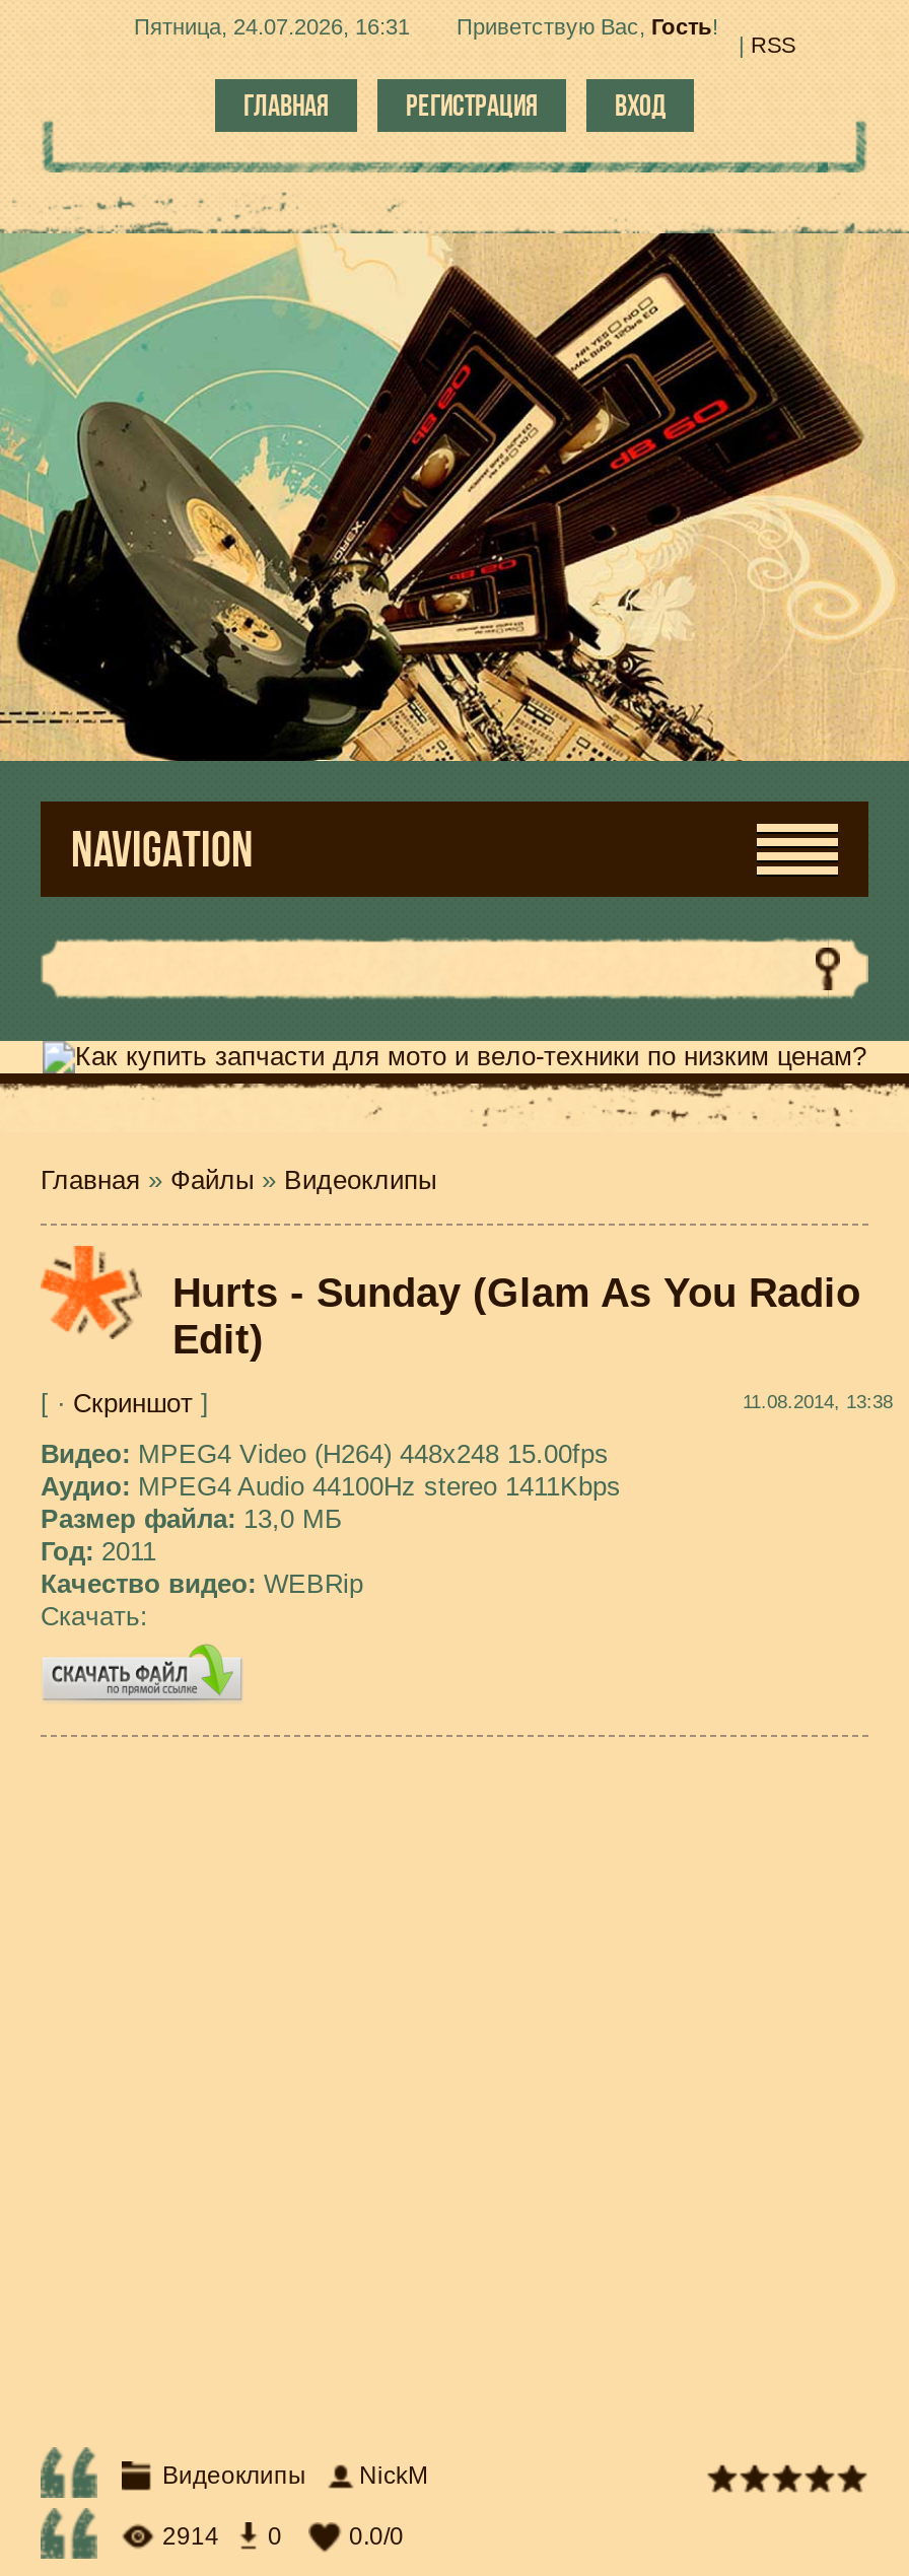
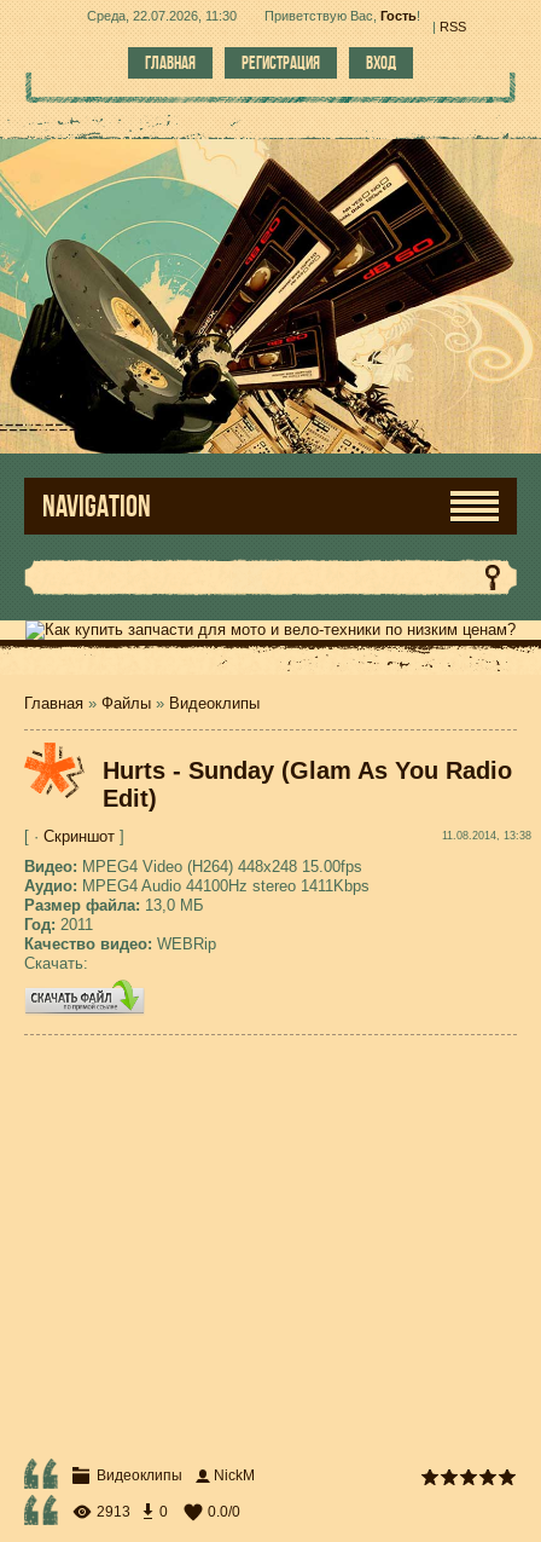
- Пятница, 24.07.2026, 16:31 Приветствую Вас, Гость!
+ Среда, 22.07.2026, 11:30 Приветствую Вас, Гость!

- 2914 0
+ 2913 0
